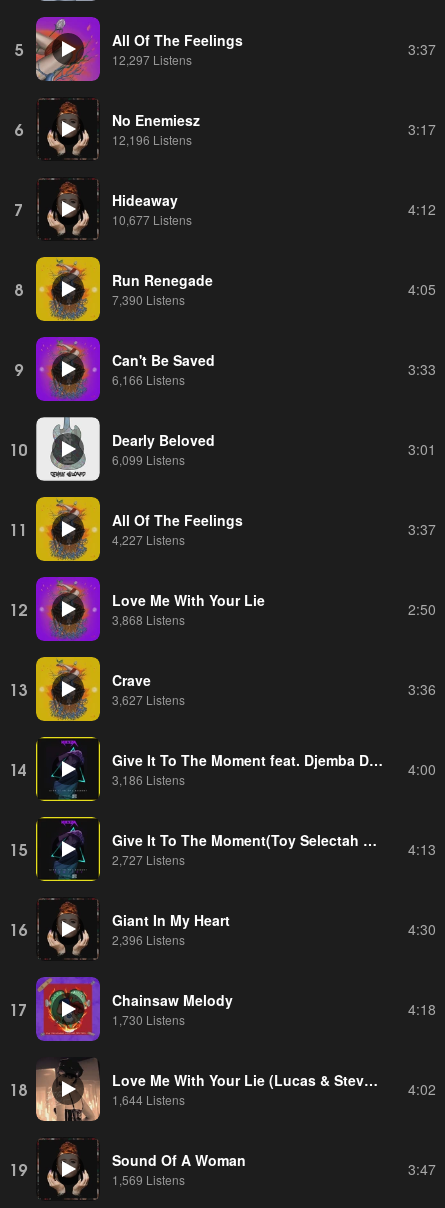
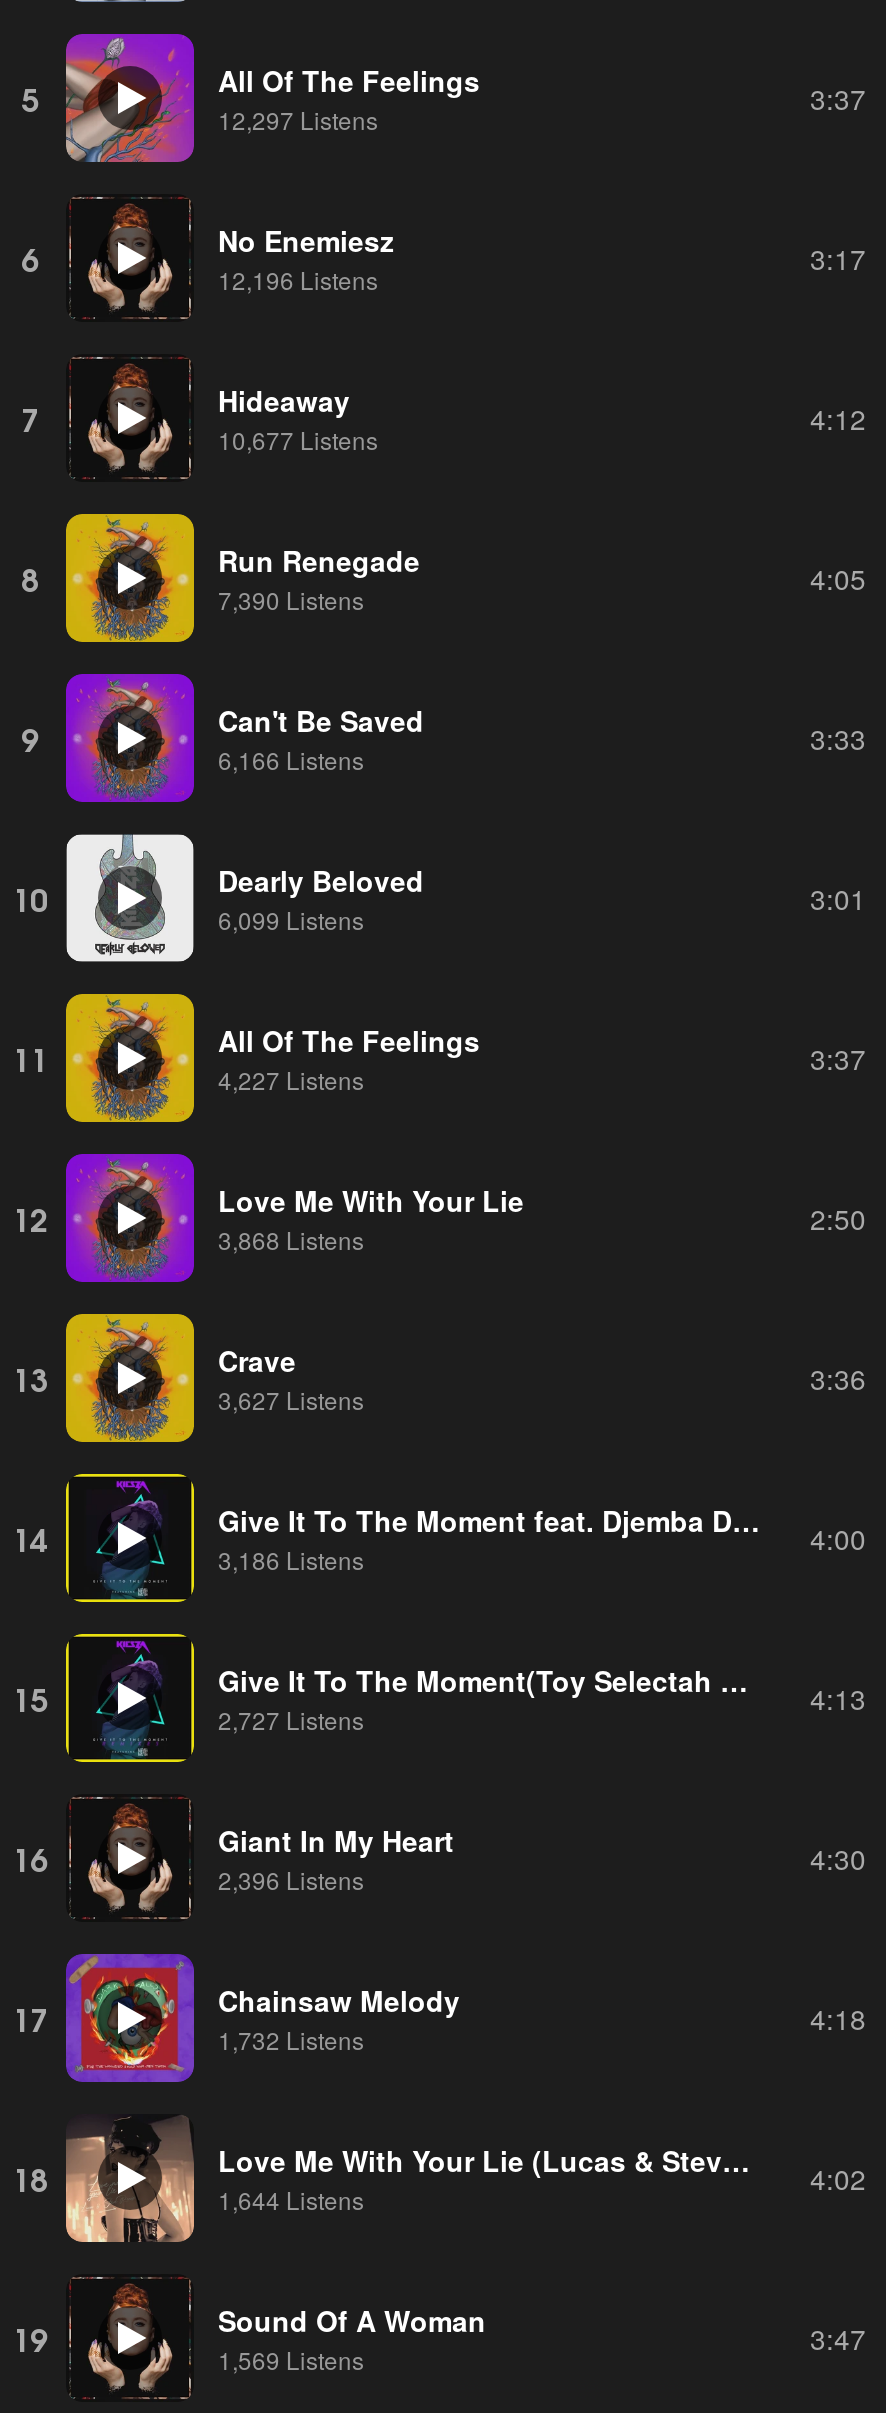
- 1,730 Listens
+ 1,732 Listens
